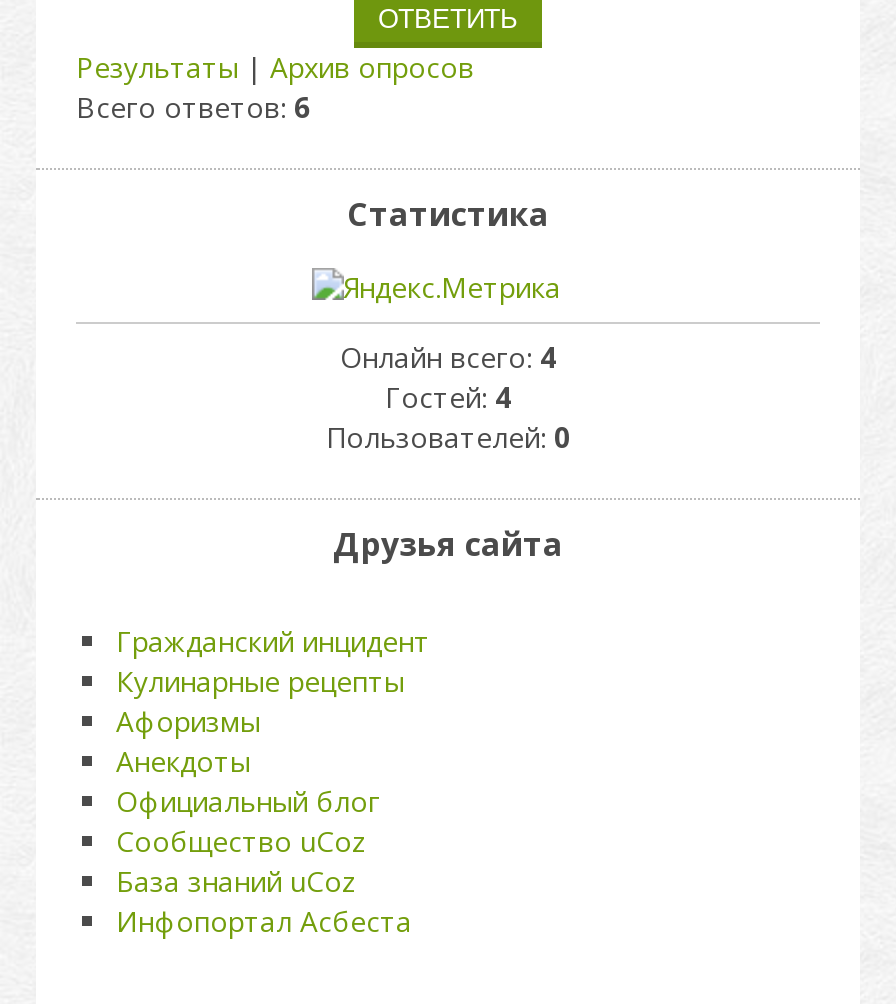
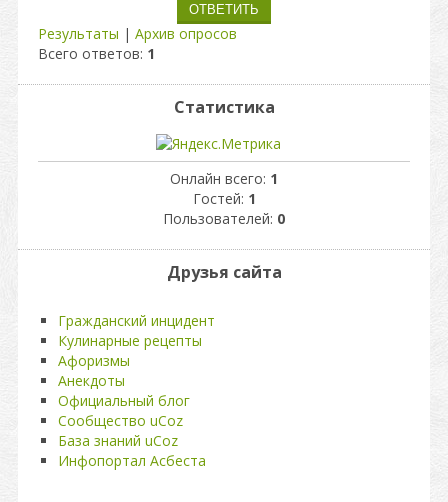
- Всего ответов: 6
+ Всего ответов: 1

- Онлайн всего: 4
+ Онлайн всего: 1

- Гостей: 4
+ Гостей: 1
